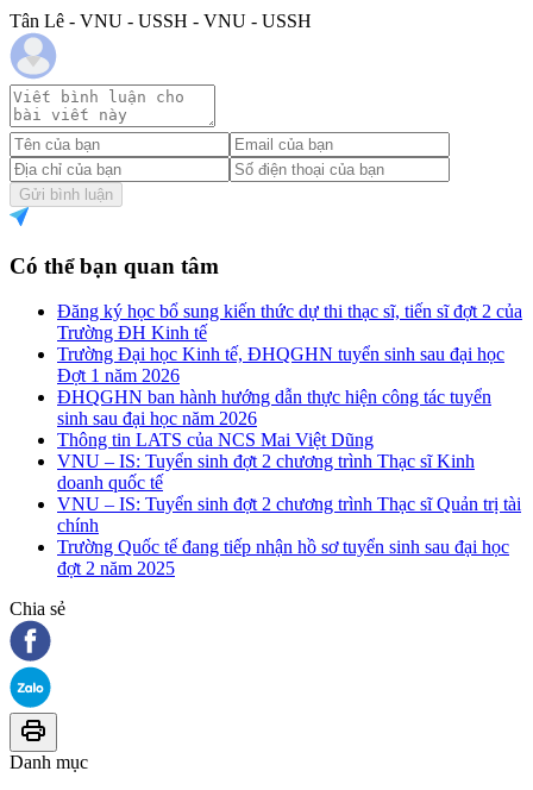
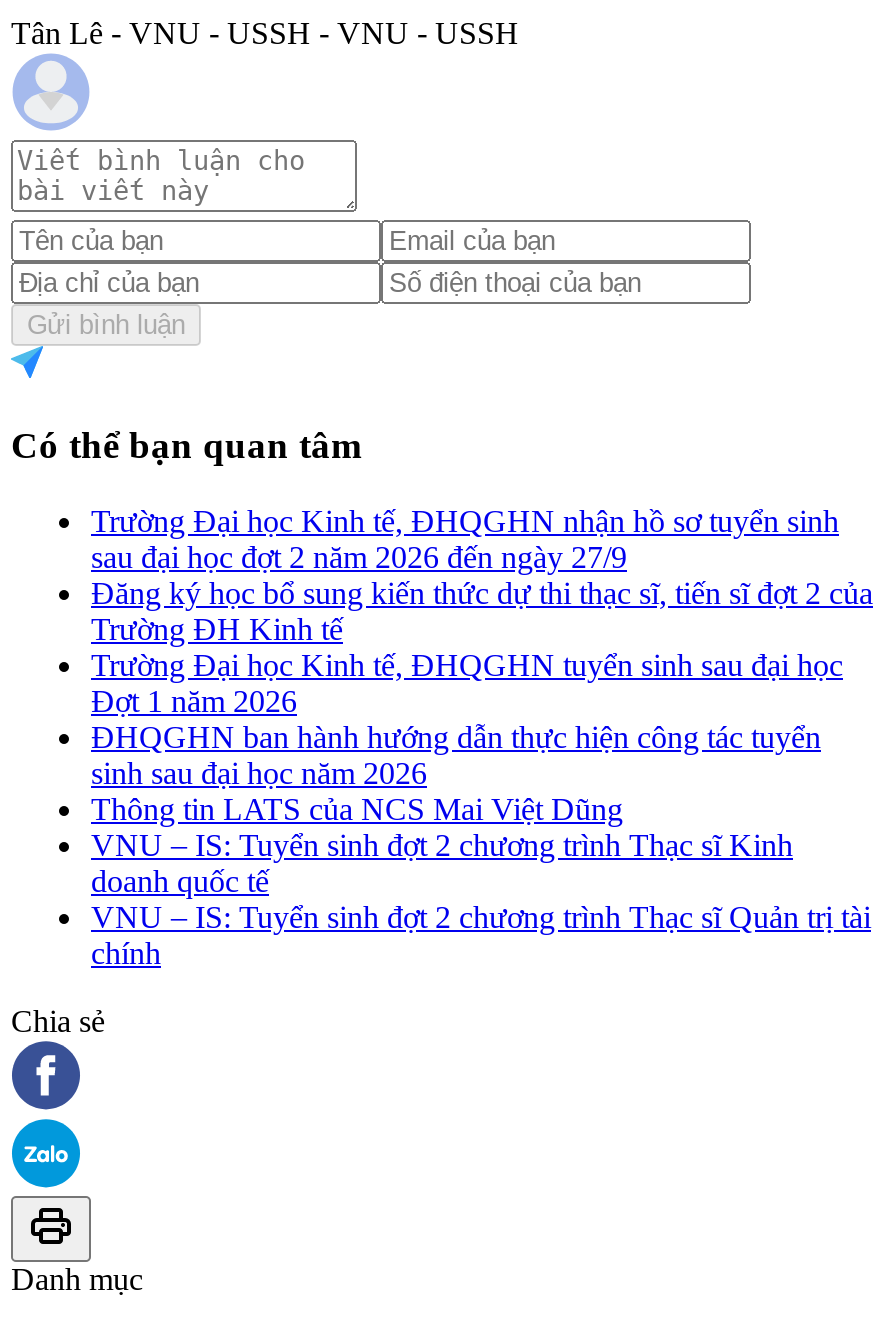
+ Trường Đại học Kinh tế, ĐHQGHN nhận hồ sơ tuyển sinh
+ sau đại học đợt 2 năm 2026 đến ngày 27/9

moved down: Đăng ký học bổ sung kiến thức dự thi thạc sĩ, tiến sĩ đợt 2 của | Trường ĐH Kinh tế | Trường Đại học Kinh tế, ĐHQGHN tuyển sinh sau đại học | ... | VNU – IS: Tuyển sinh đợt 2 chương trình Thạc sĩ Quản trị tài | chính

- Trường Quốc tế đang tiếp nhận hồ sơ tuyển sinh sau đại học
- đợt 2 năm 2025
